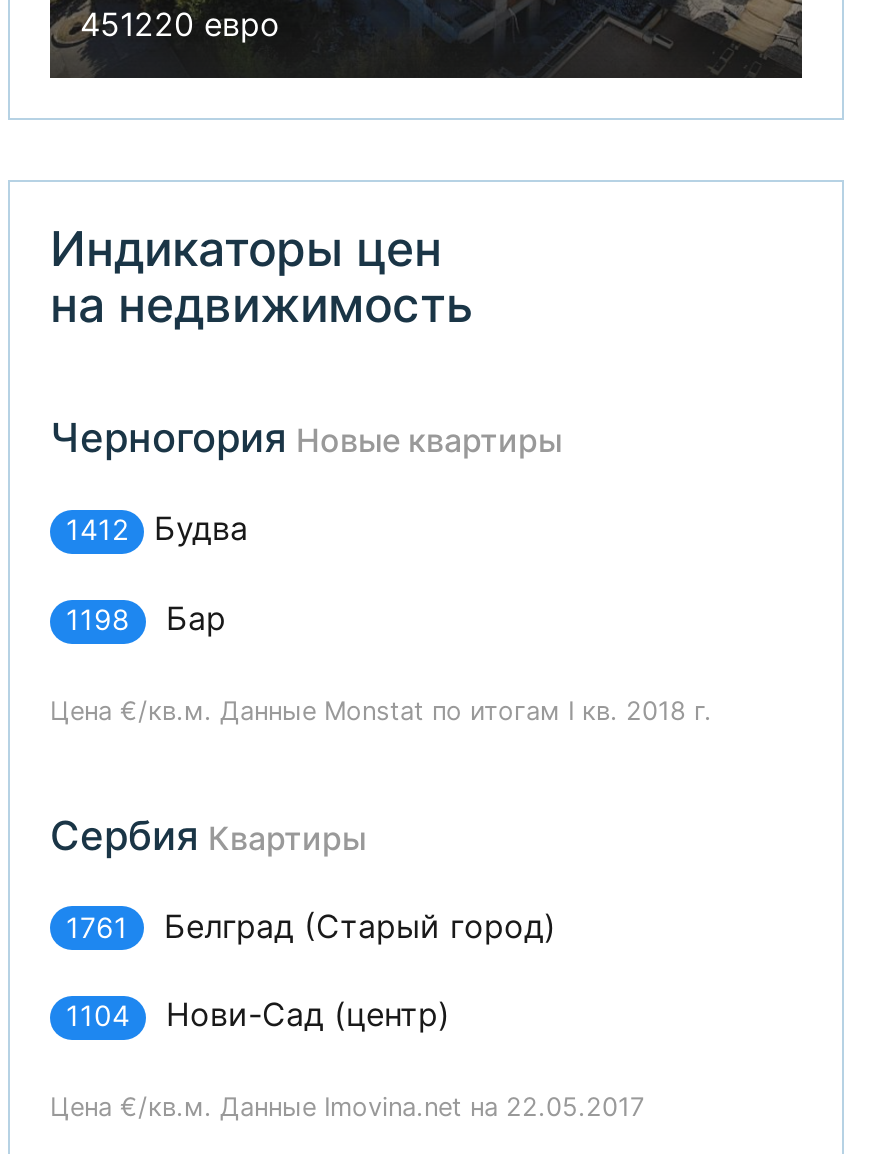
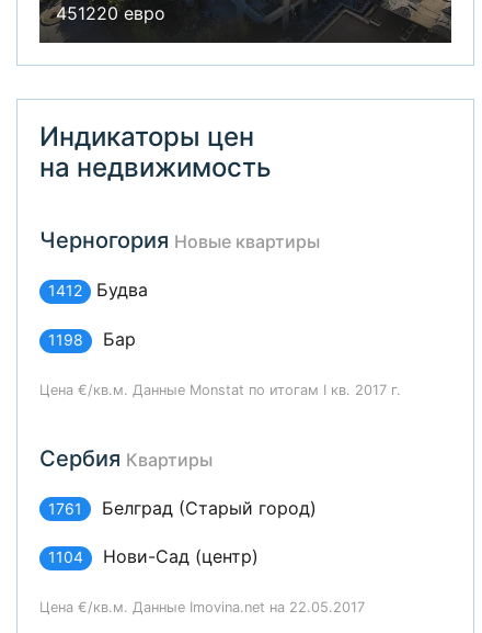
- Цена €/кв.м. Данные Monstat по итогам I кв. 2018 г.
+ Цена €/кв.м. Данные Monstat по итогам I кв. 2017 г.
